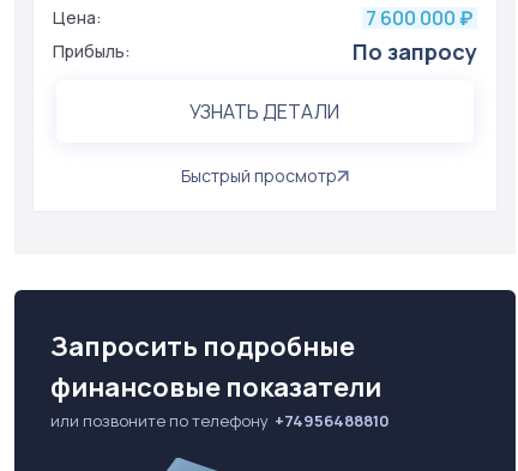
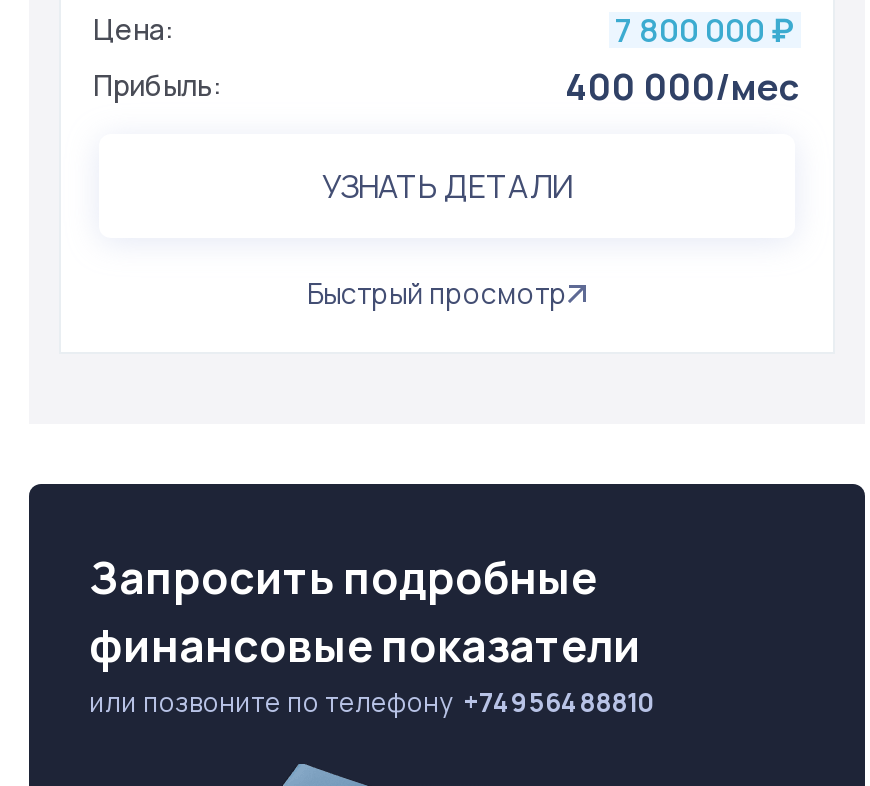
- 7 600 000 ₽
+ 7 800 000 ₽

- По запросу
+ 400 000/мес
